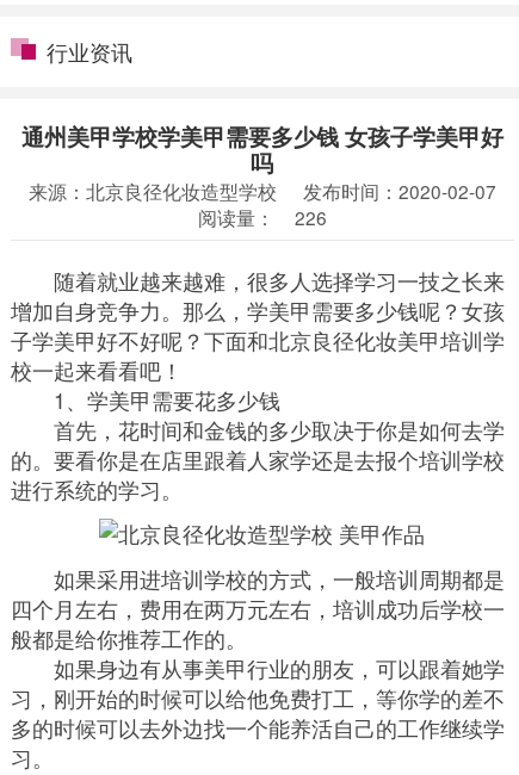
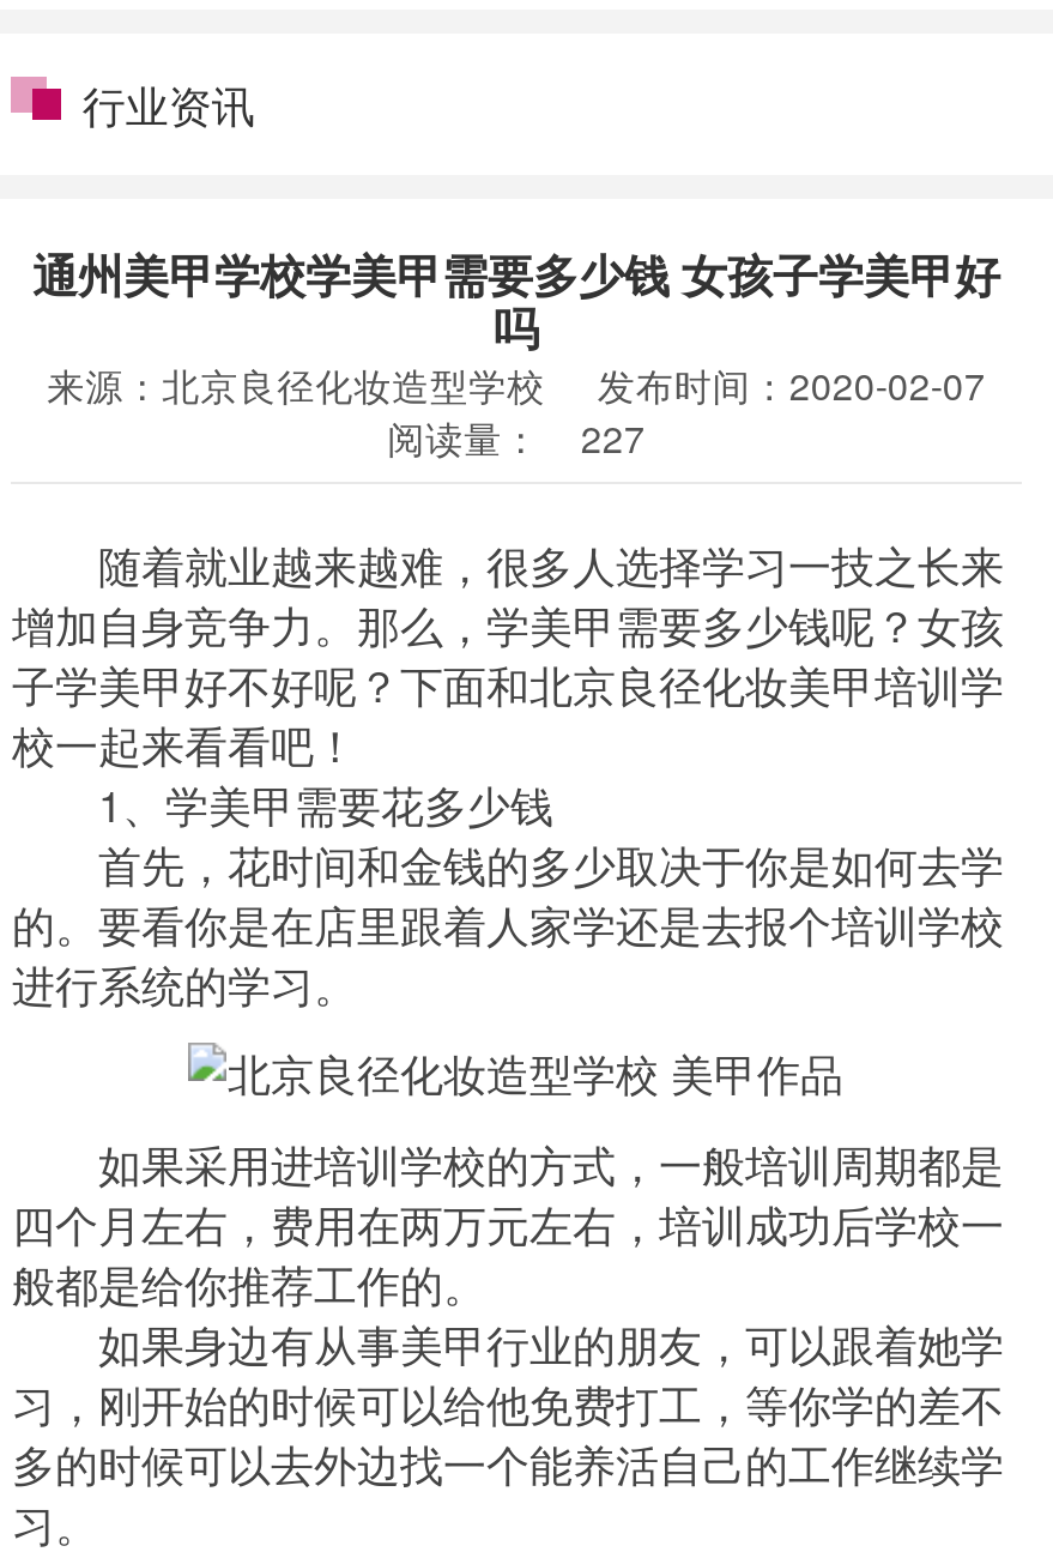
- 阅读量： 226
+ 阅读量： 227
